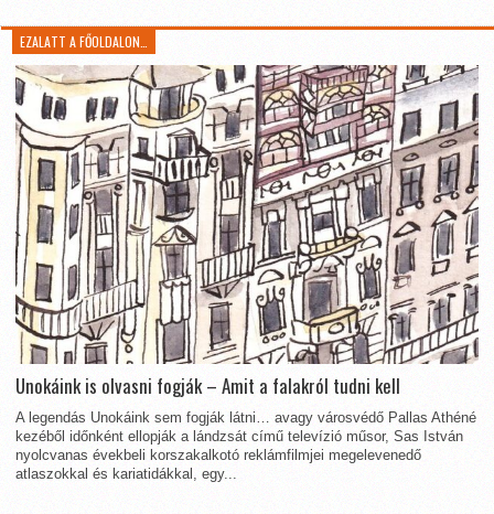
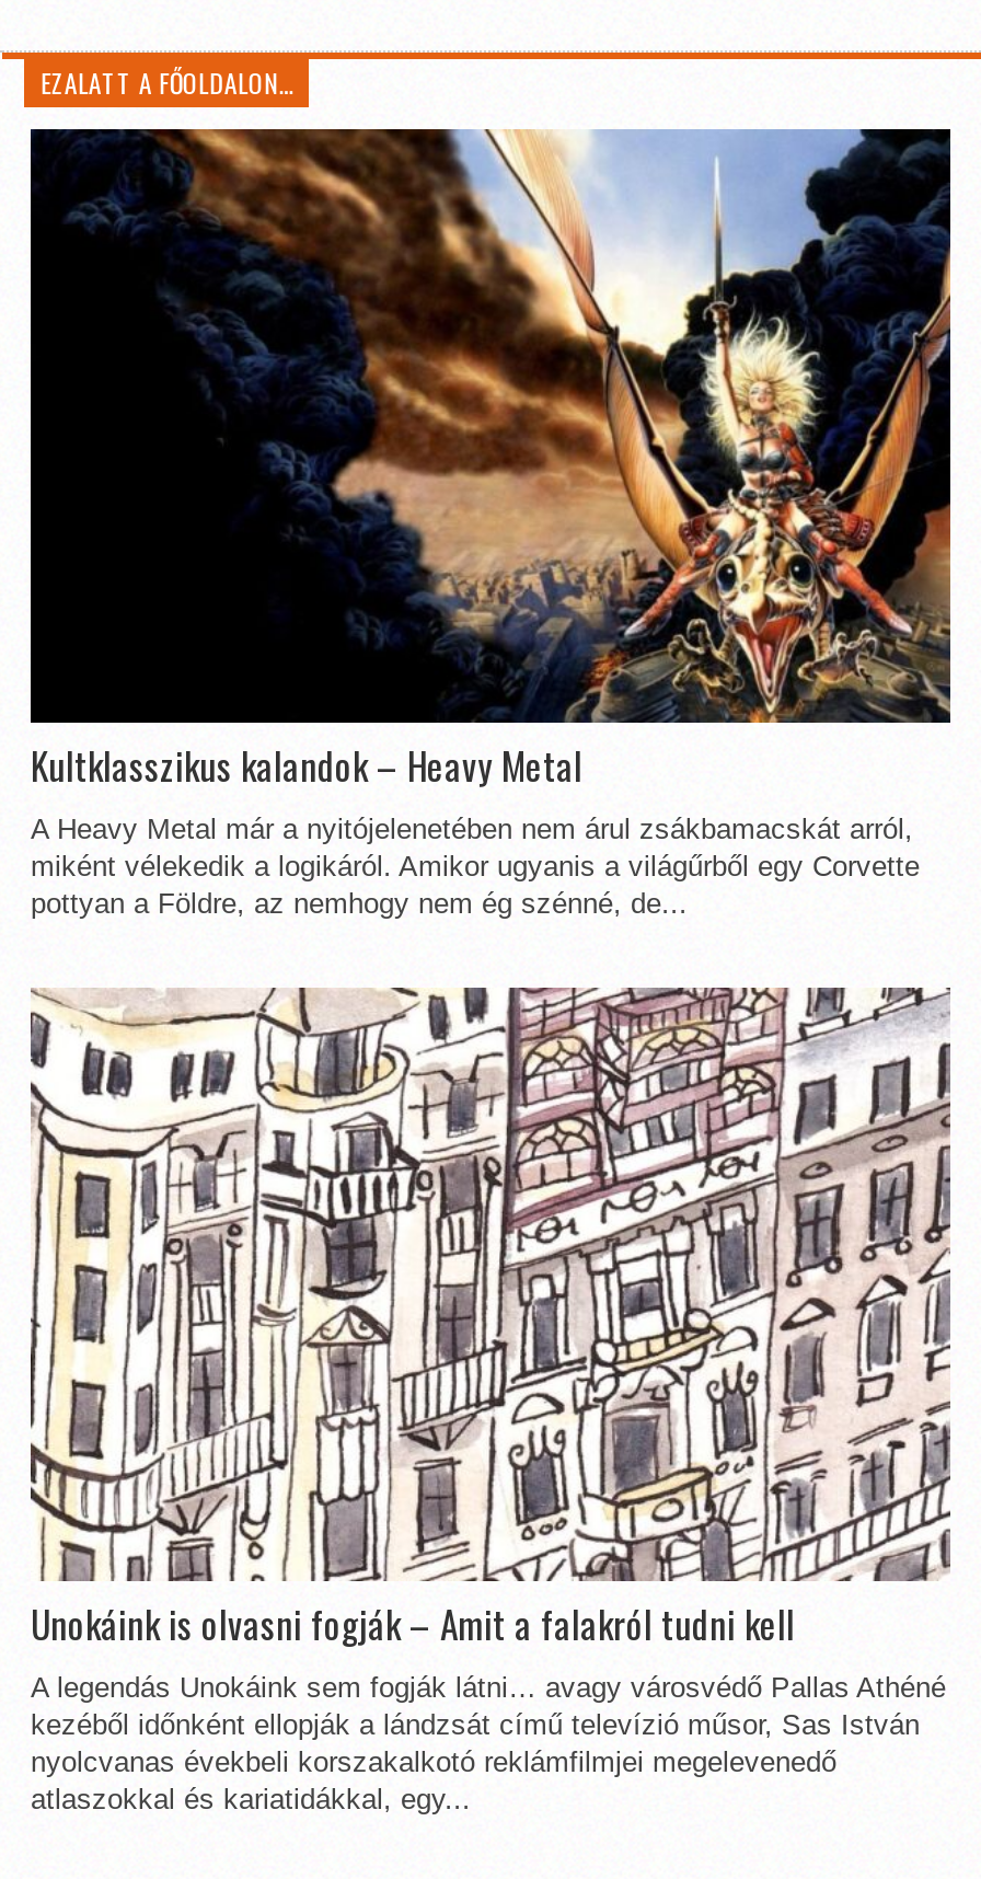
+ [image]
+ Kultklasszikus kalandok – Heavy Metal
+ A Heavy Metal már a nyitójelenetében nem árul zsákbamacskát arról,
+ miként vélekedik a logikáról. Amikor ugyanis a világűrből egy Corvette
+ pottyan a Földre, az nemhogy nem ég szénné, de...
